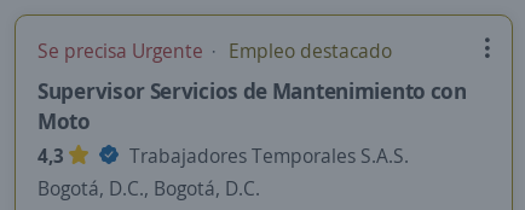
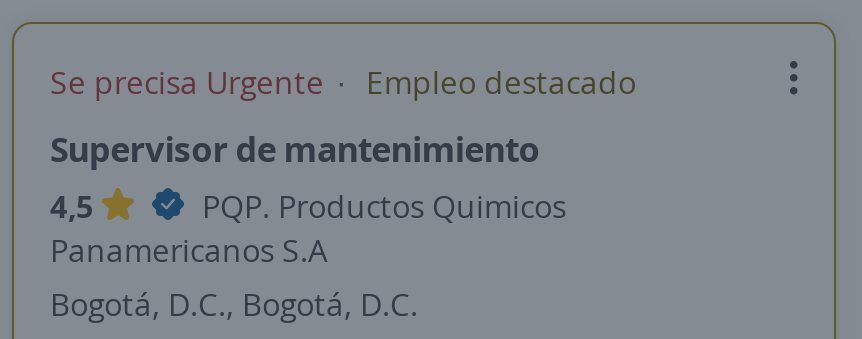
- Supervisor Servicios de Mantenimiento con
- Moto
- 4,3
- Trabajadores Temporales S.A.S.
+ Supervisor de mantenimiento
+ 4,5
+ PQP. Productos Quimicos
+ Panamericanos S.A
